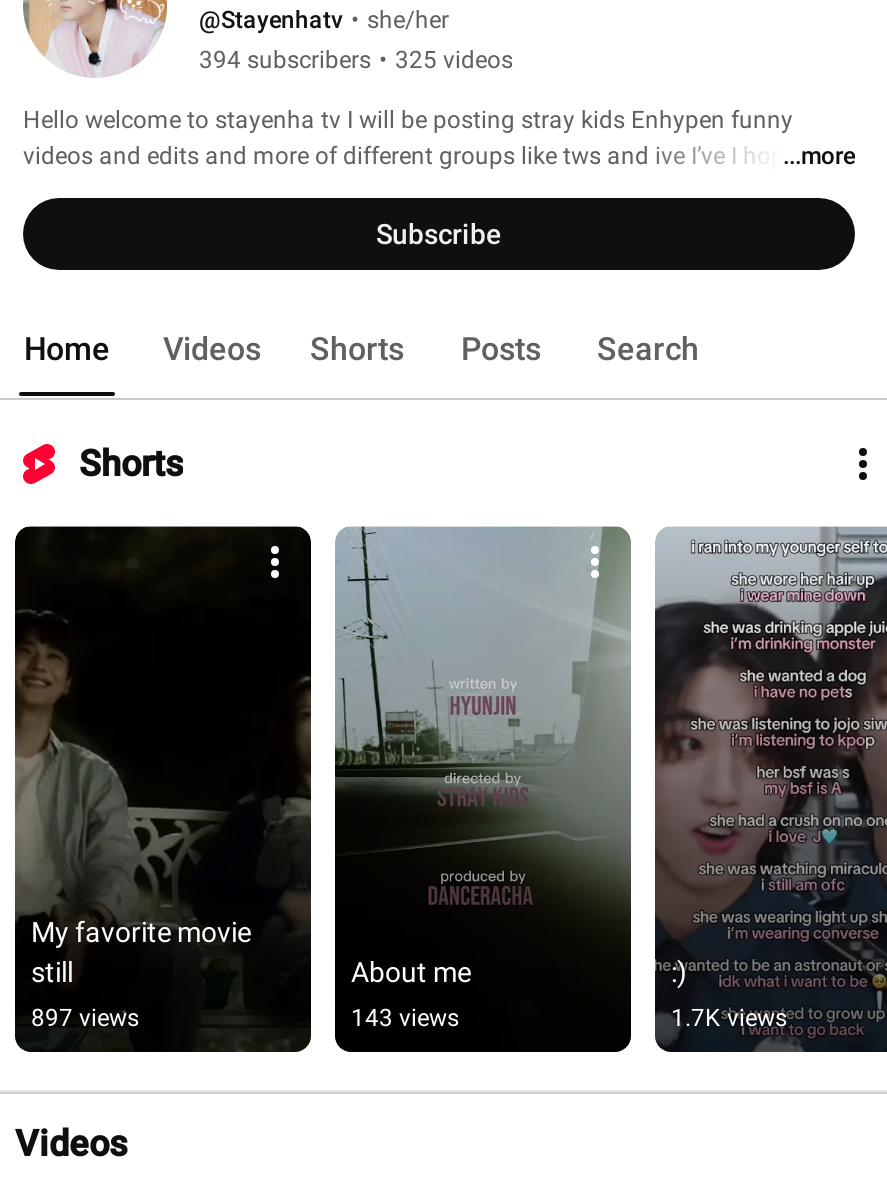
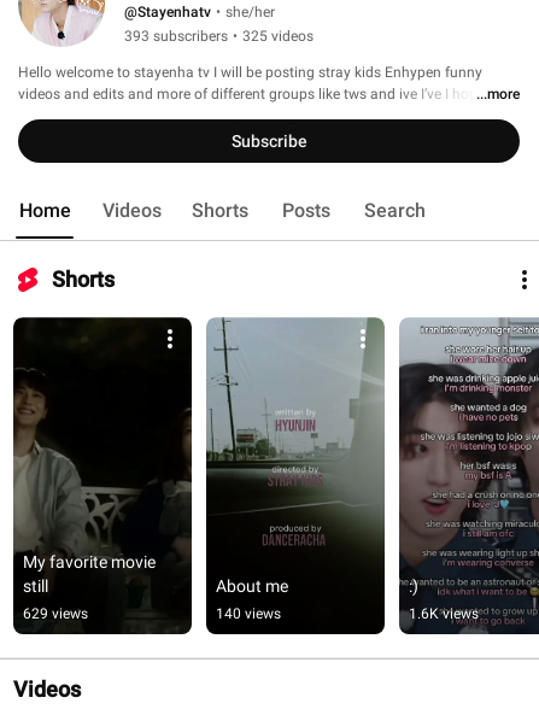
- 394 subscribers • 325 videos
+ 393 subscribers • 325 videos

- 897 views
+ 629 views

- 143 views
+ 140 views

- 1.7K views
+ 1.6K views
